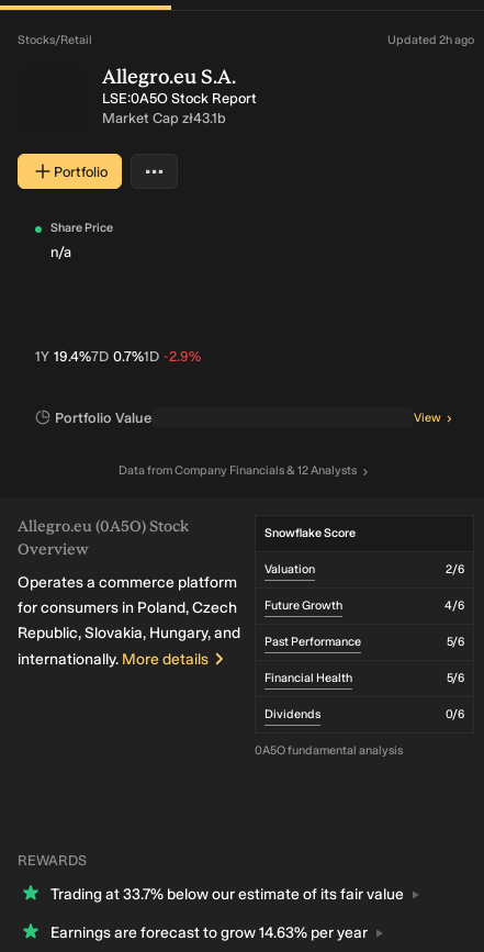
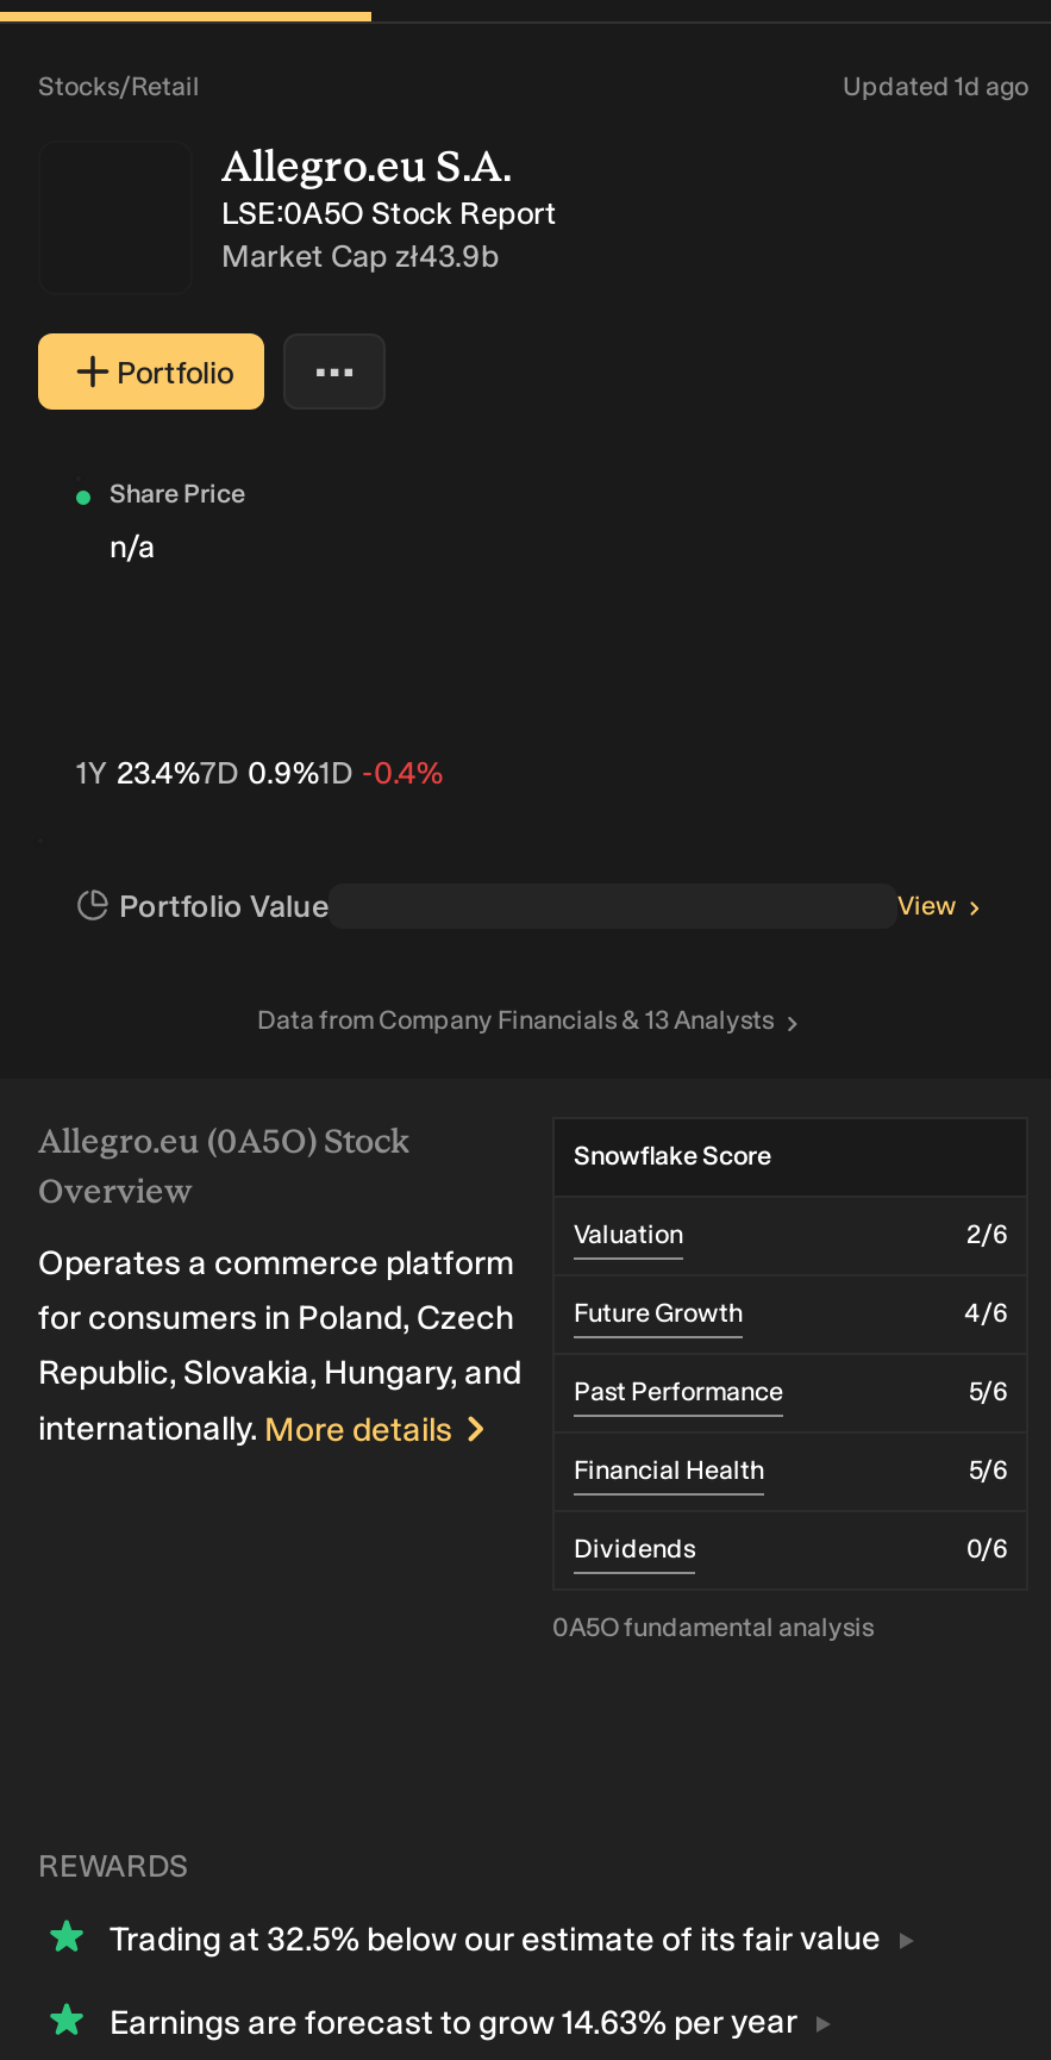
- Updated 2h ago
+ Updated 1d ago

- Market Cap zł43.1b
+ Market Cap zł43.9b

- 1Y 19.4%7D 0.7%1D -2.9%
+ 1Y 23.4%7D 0.9%1D -0.4%

- Data from Company Financials & 12 Analysts
+ Data from Company Financials & 13 Analysts

- Trading at 33.7% below our estimate of its fair value
+ Trading at 32.5% below our estimate of its fair value
